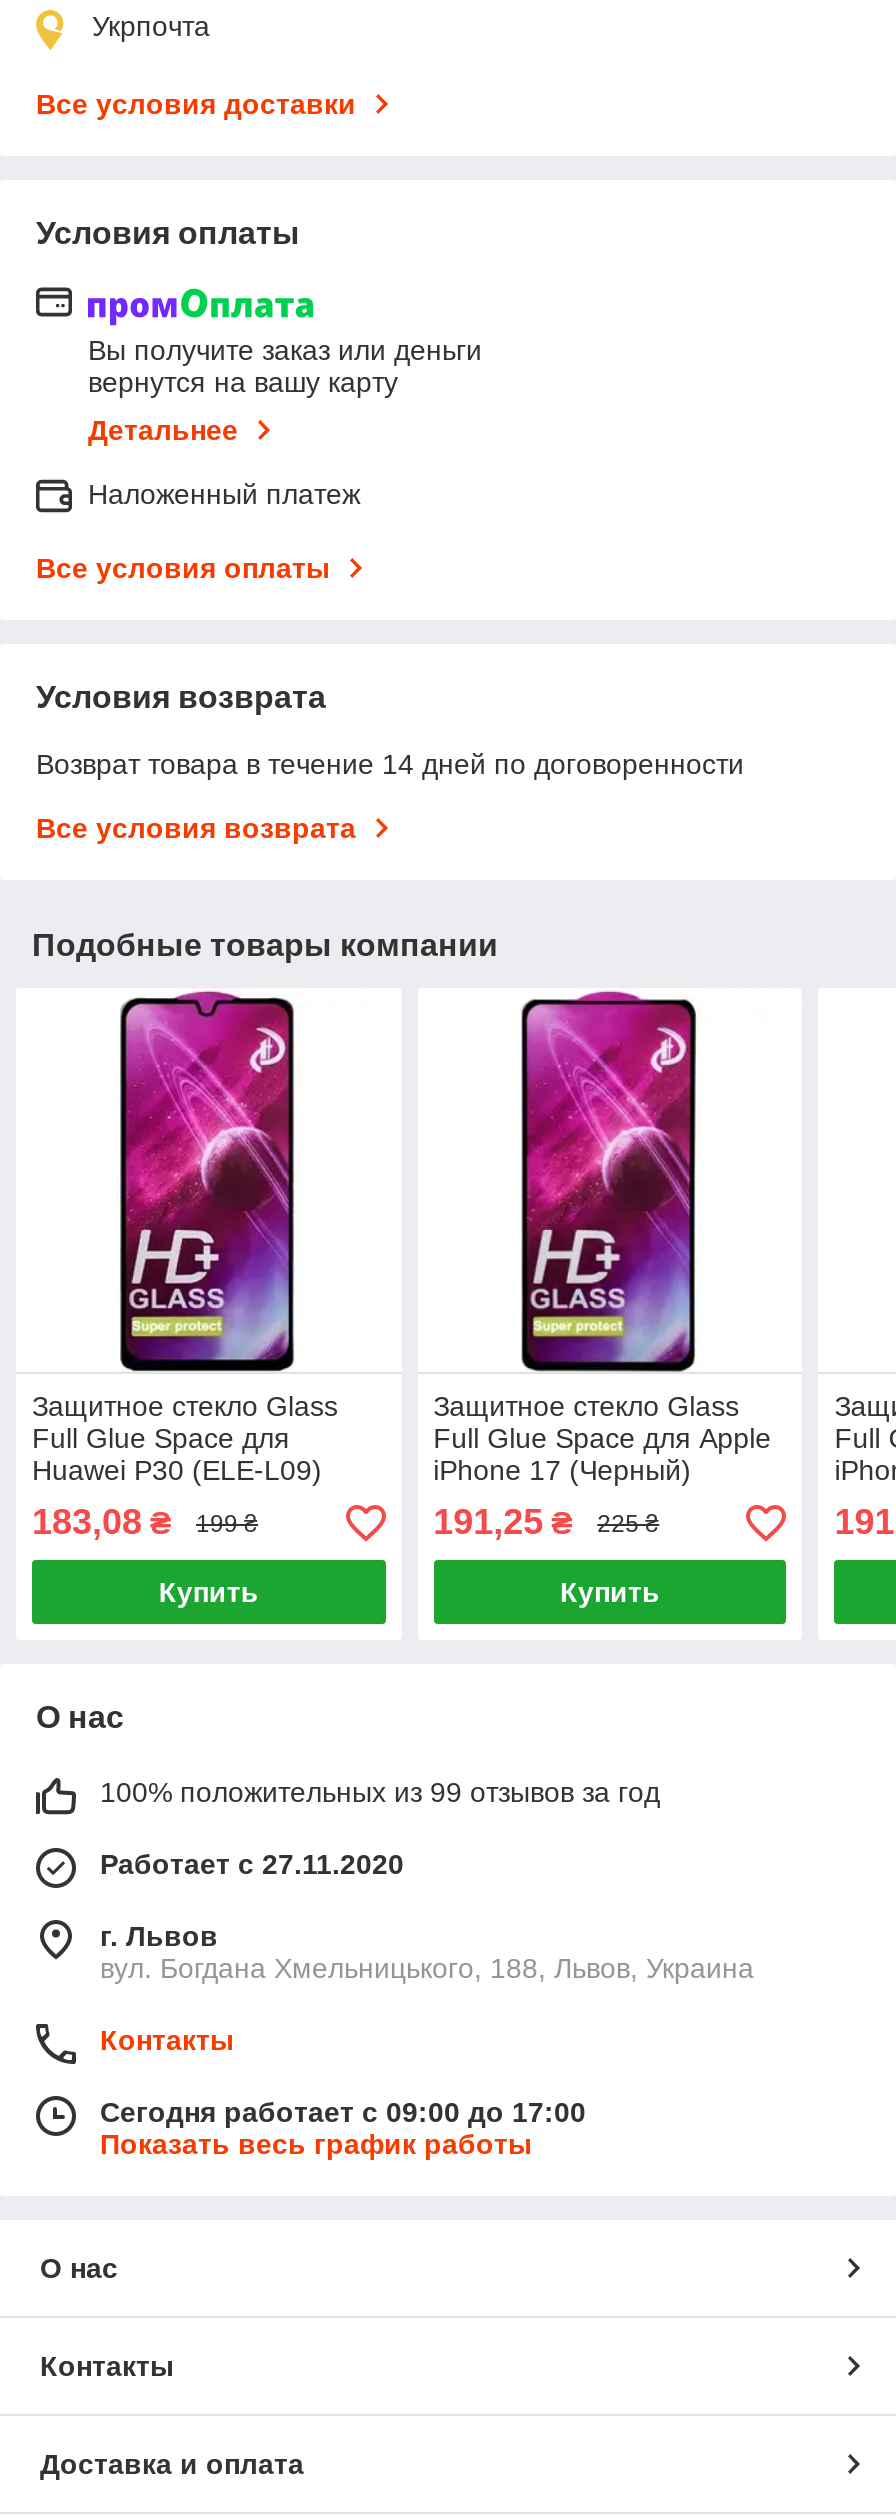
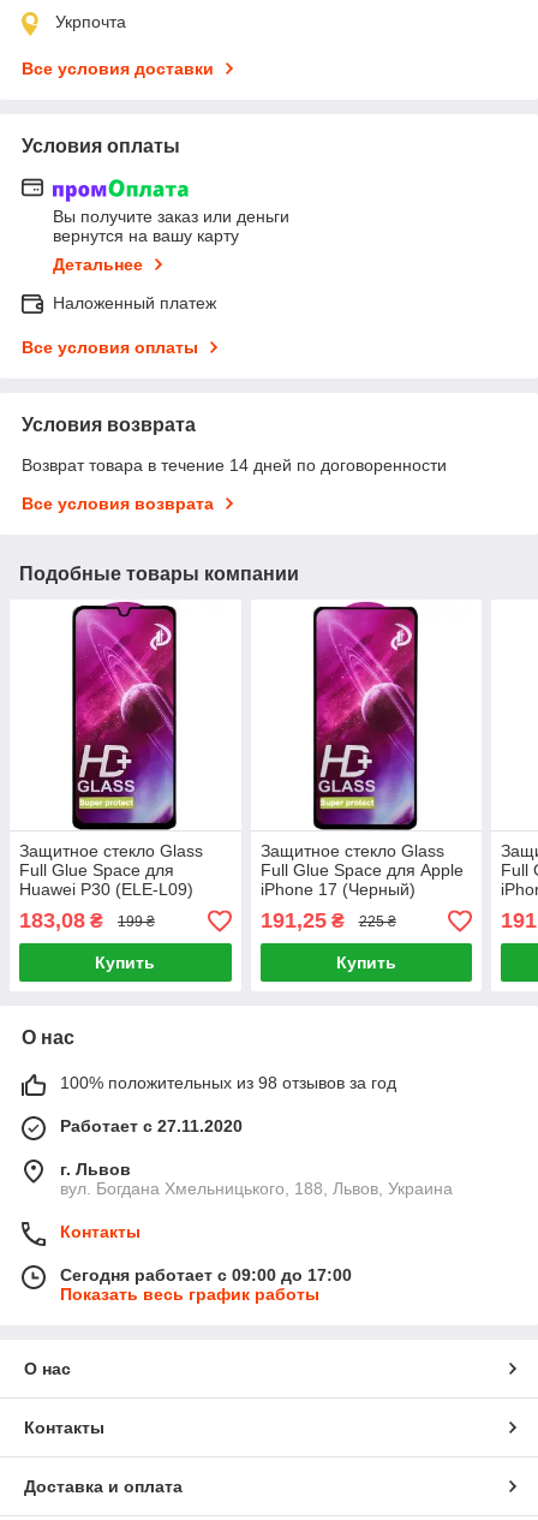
- 100% положительных из 99 отзывов за год
+ 100% положительных из 98 отзывов за год
